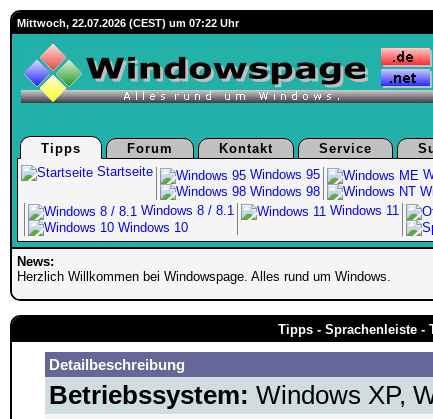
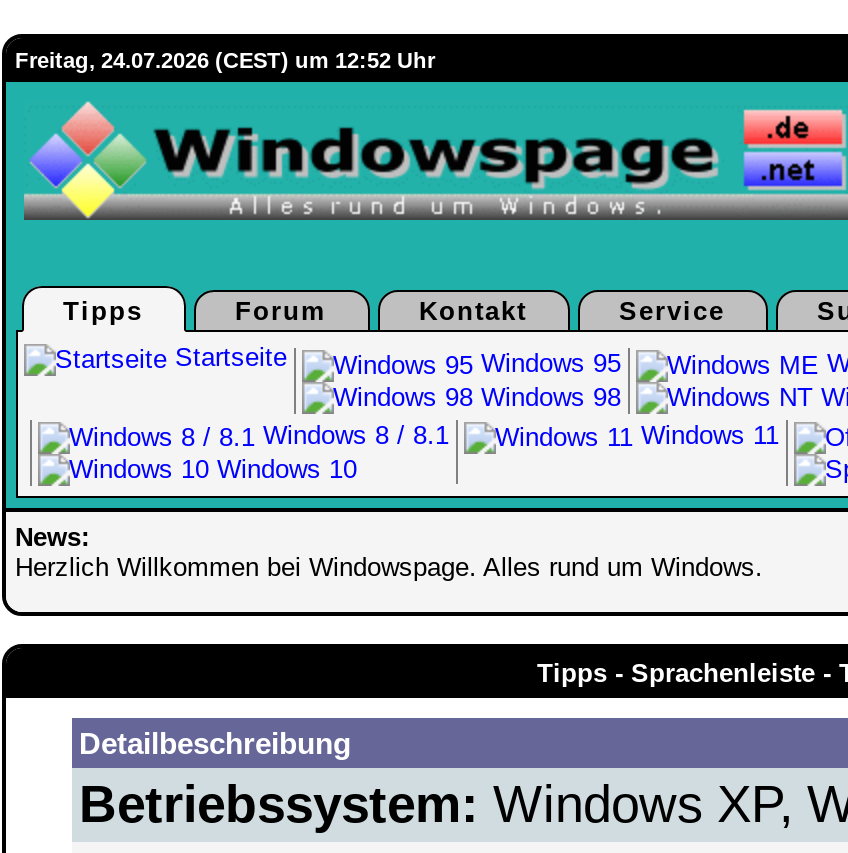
- Mittwoch, 22.07.2026 (CEST) um 07:22 Uhr
+ Freitag, 24.07.2026 (CEST) um 12:52 Uhr
